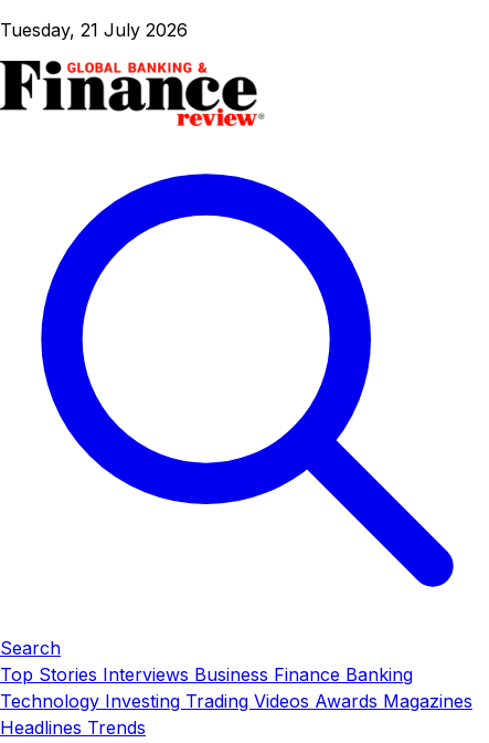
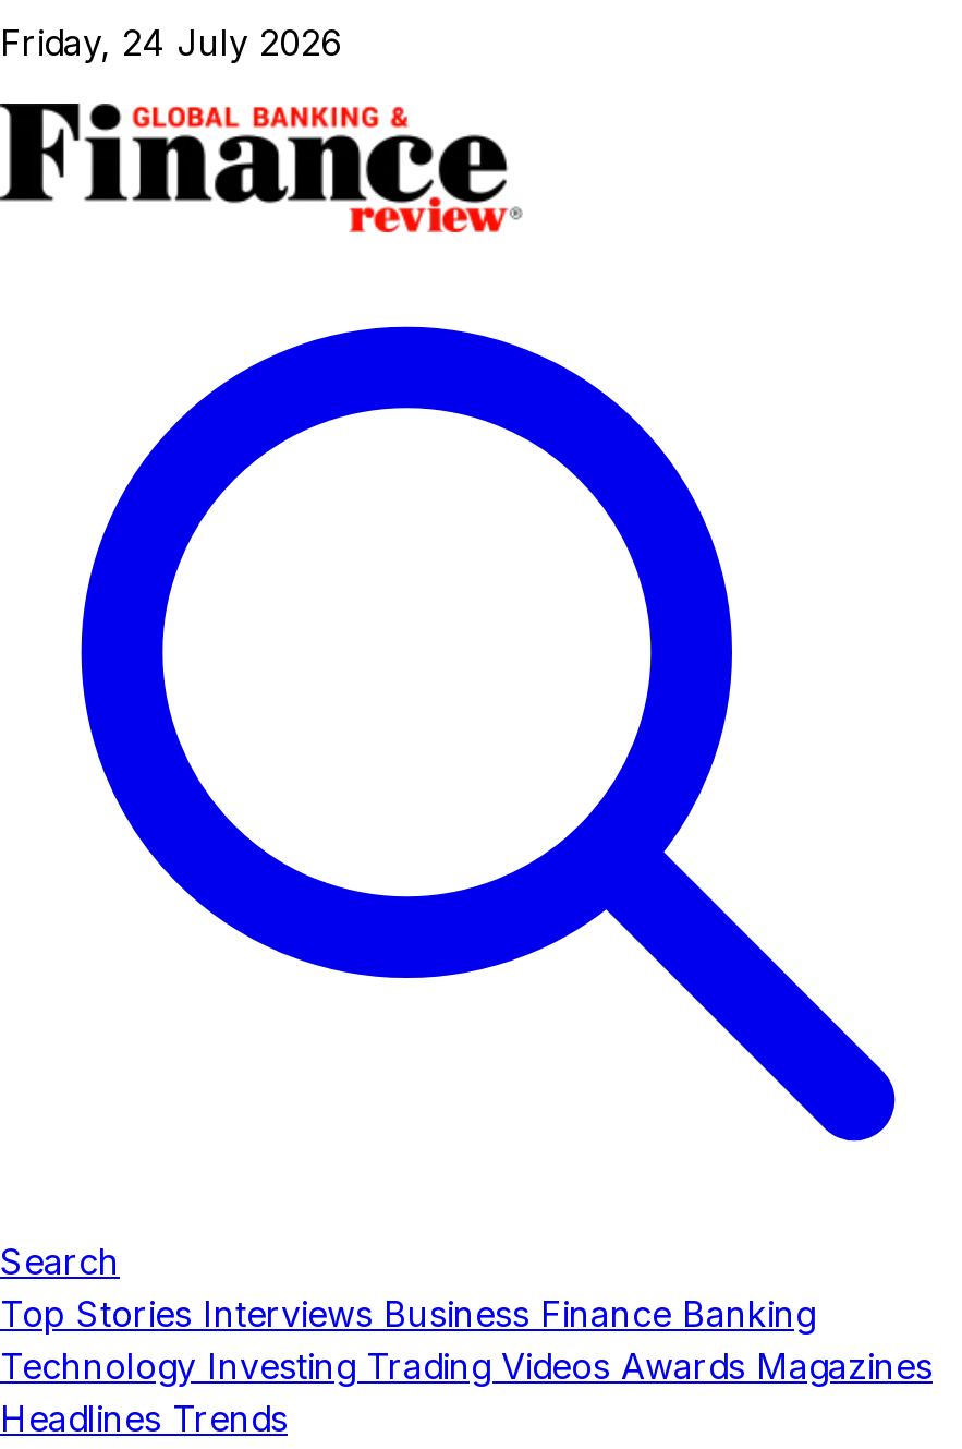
- Tuesday, 21 July 2026
+ Friday, 24 July 2026
